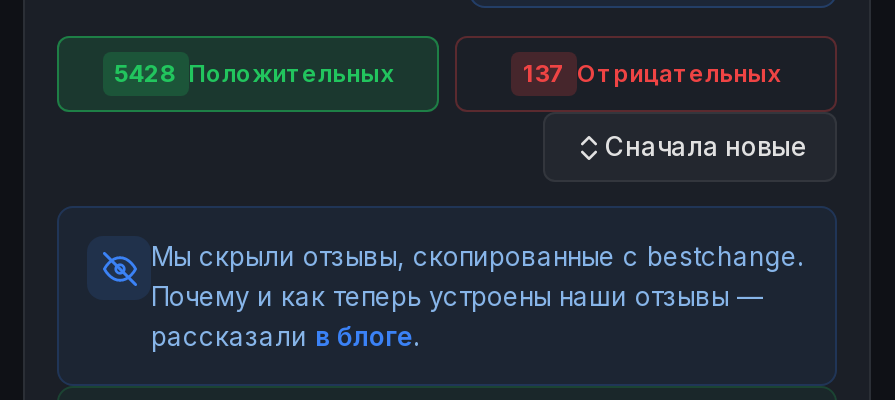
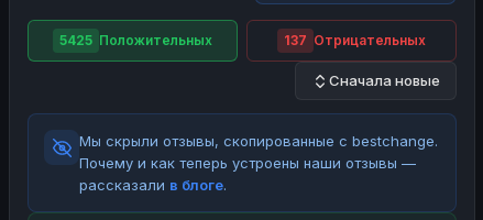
- 5428 Положительных
+ 5425 Положительных
